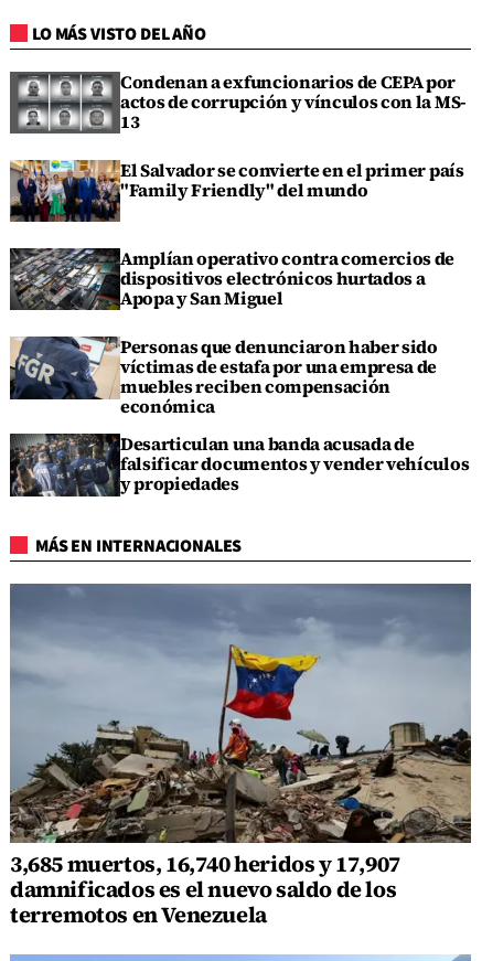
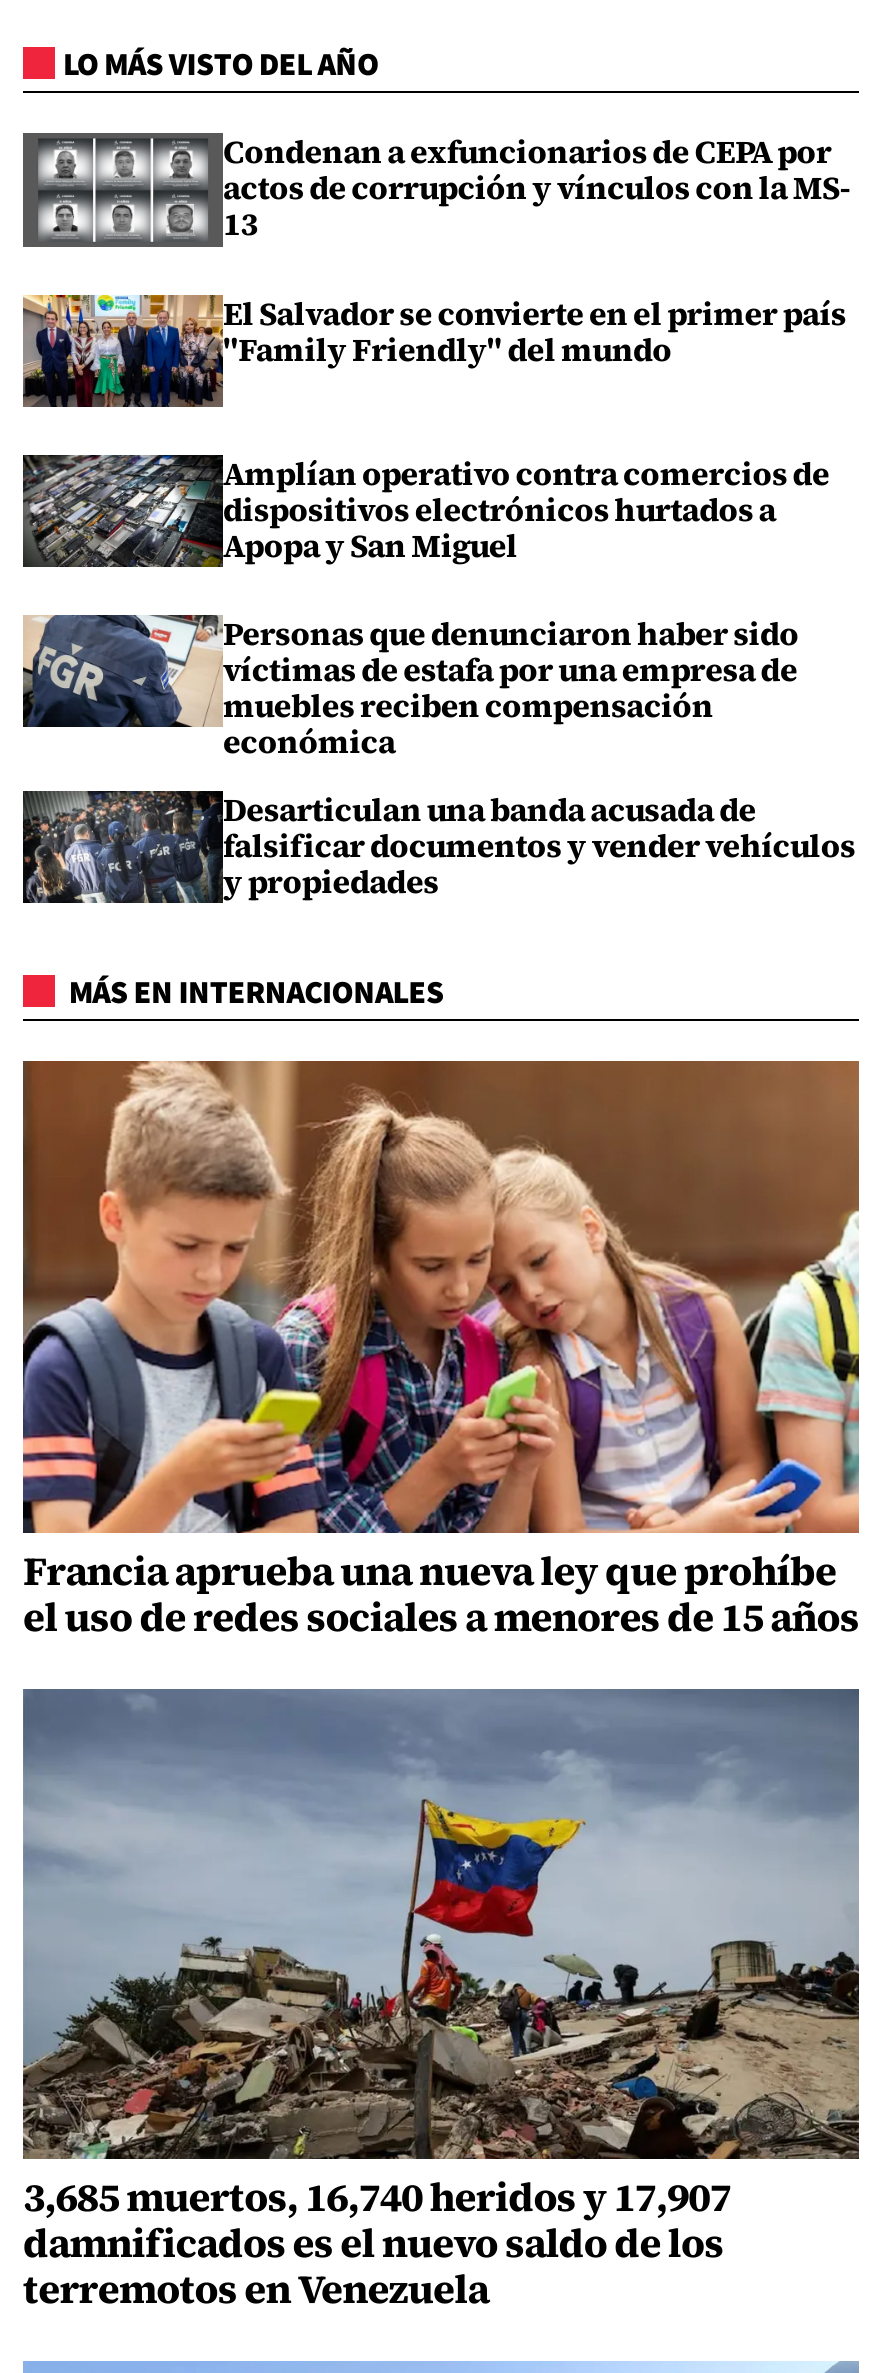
+ [image]
+ Francia aprueba una nueva ley que prohíbe
+ el uso de redes sociales a menores de 15 años
